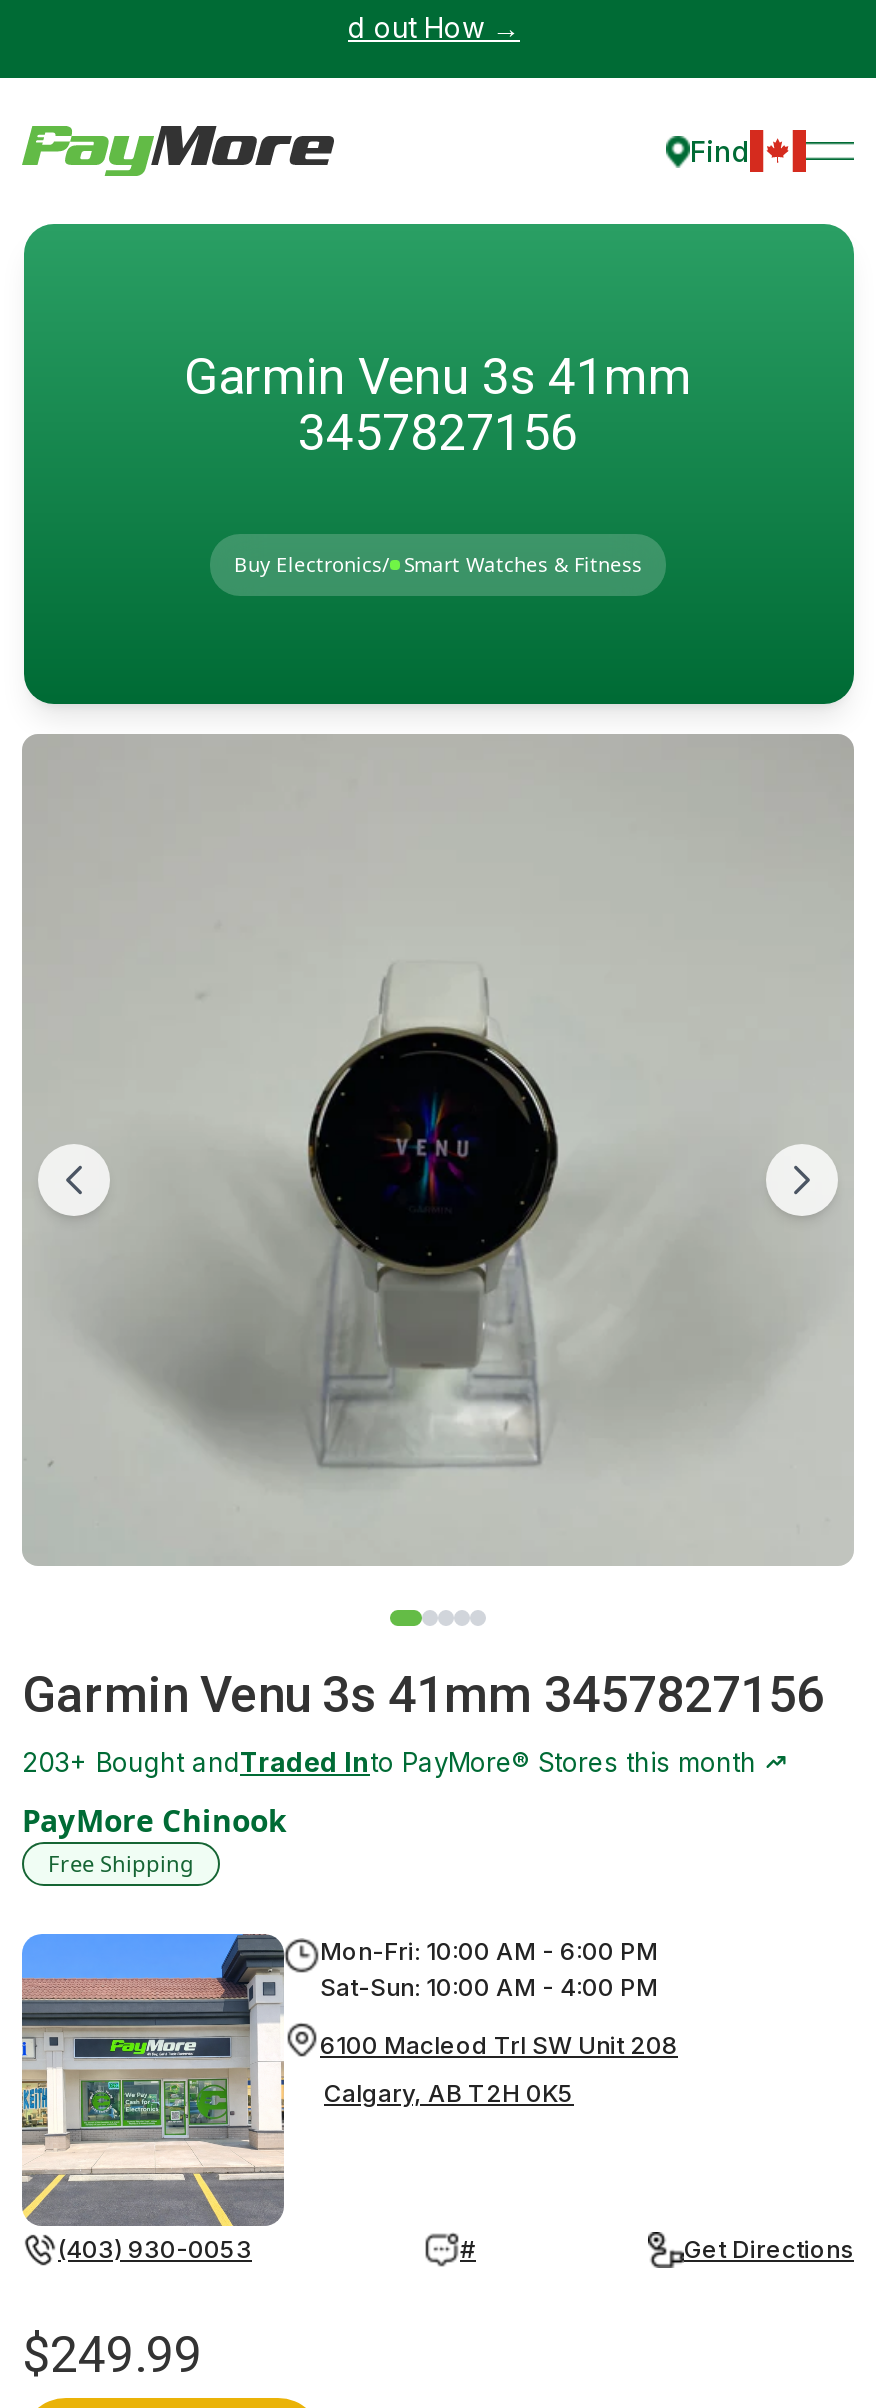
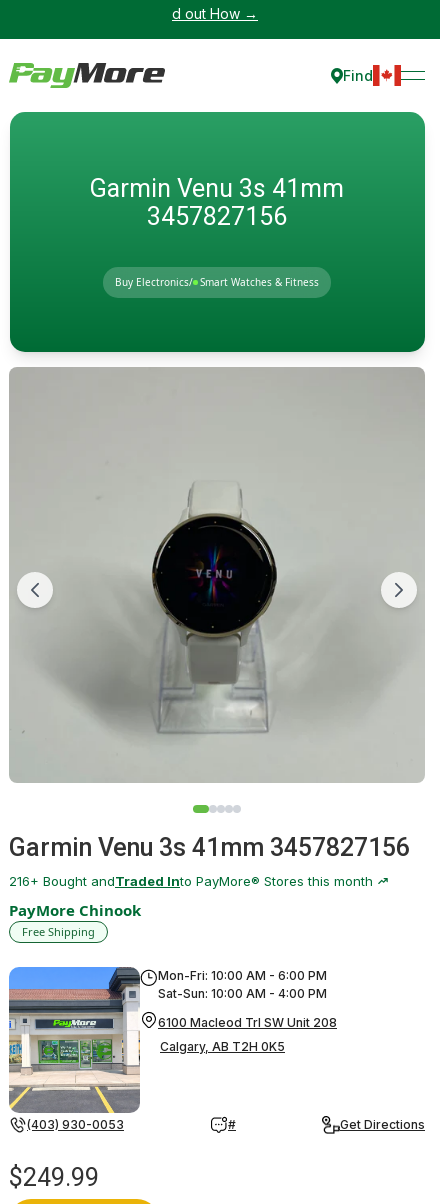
- 203+ Bought andTraded Into PayMore® Stores this month
+ 216+ Bought andTraded Into PayMore® Stores this month
